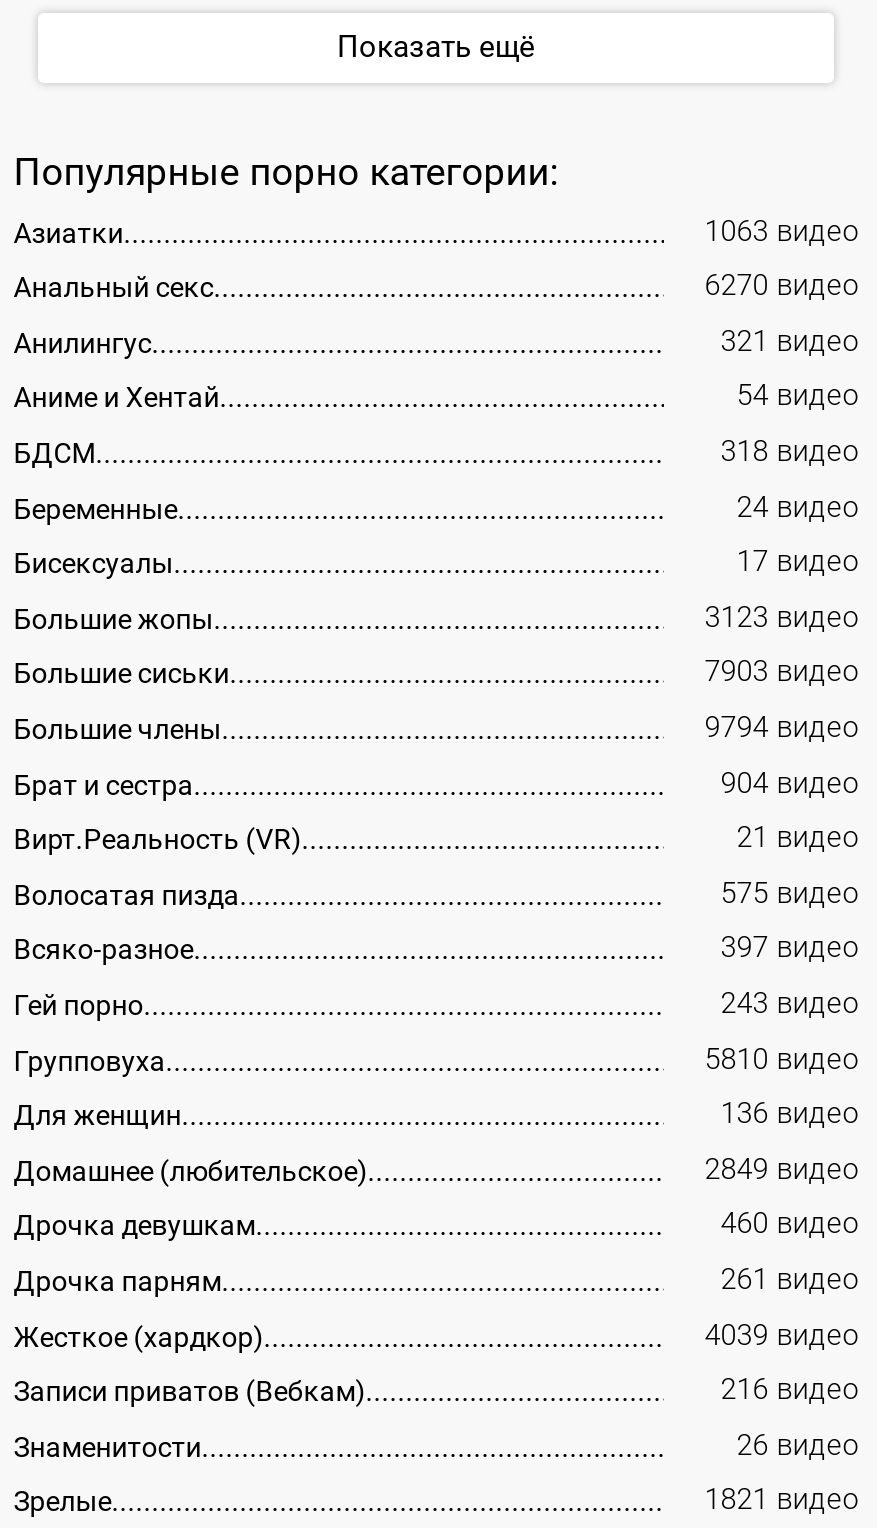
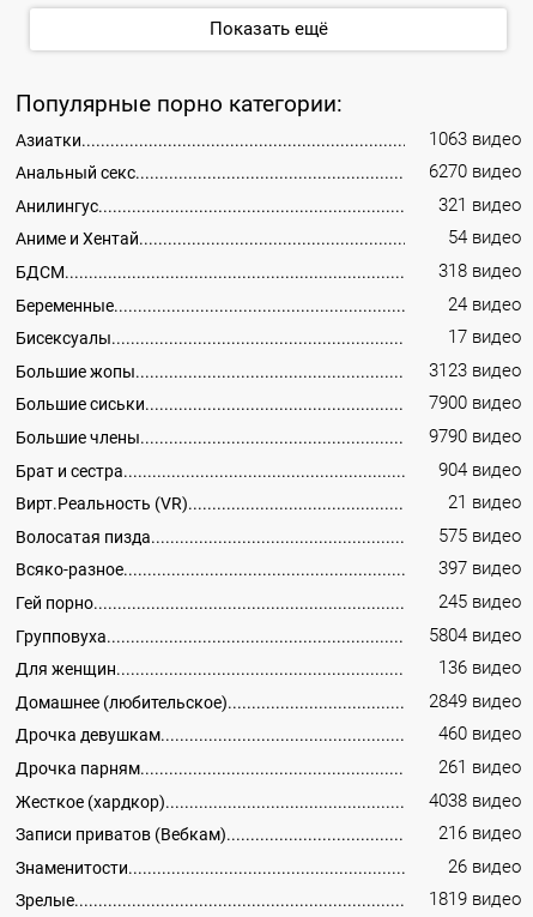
- 7903 видео
+ 7900 видео

- 9794 видео
+ 9790 видео

- 243 видео
+ 245 видео

- 5810 видео
+ 5804 видео

- 4039 видео
+ 4038 видео

- 1821 видео
+ 1819 видео
